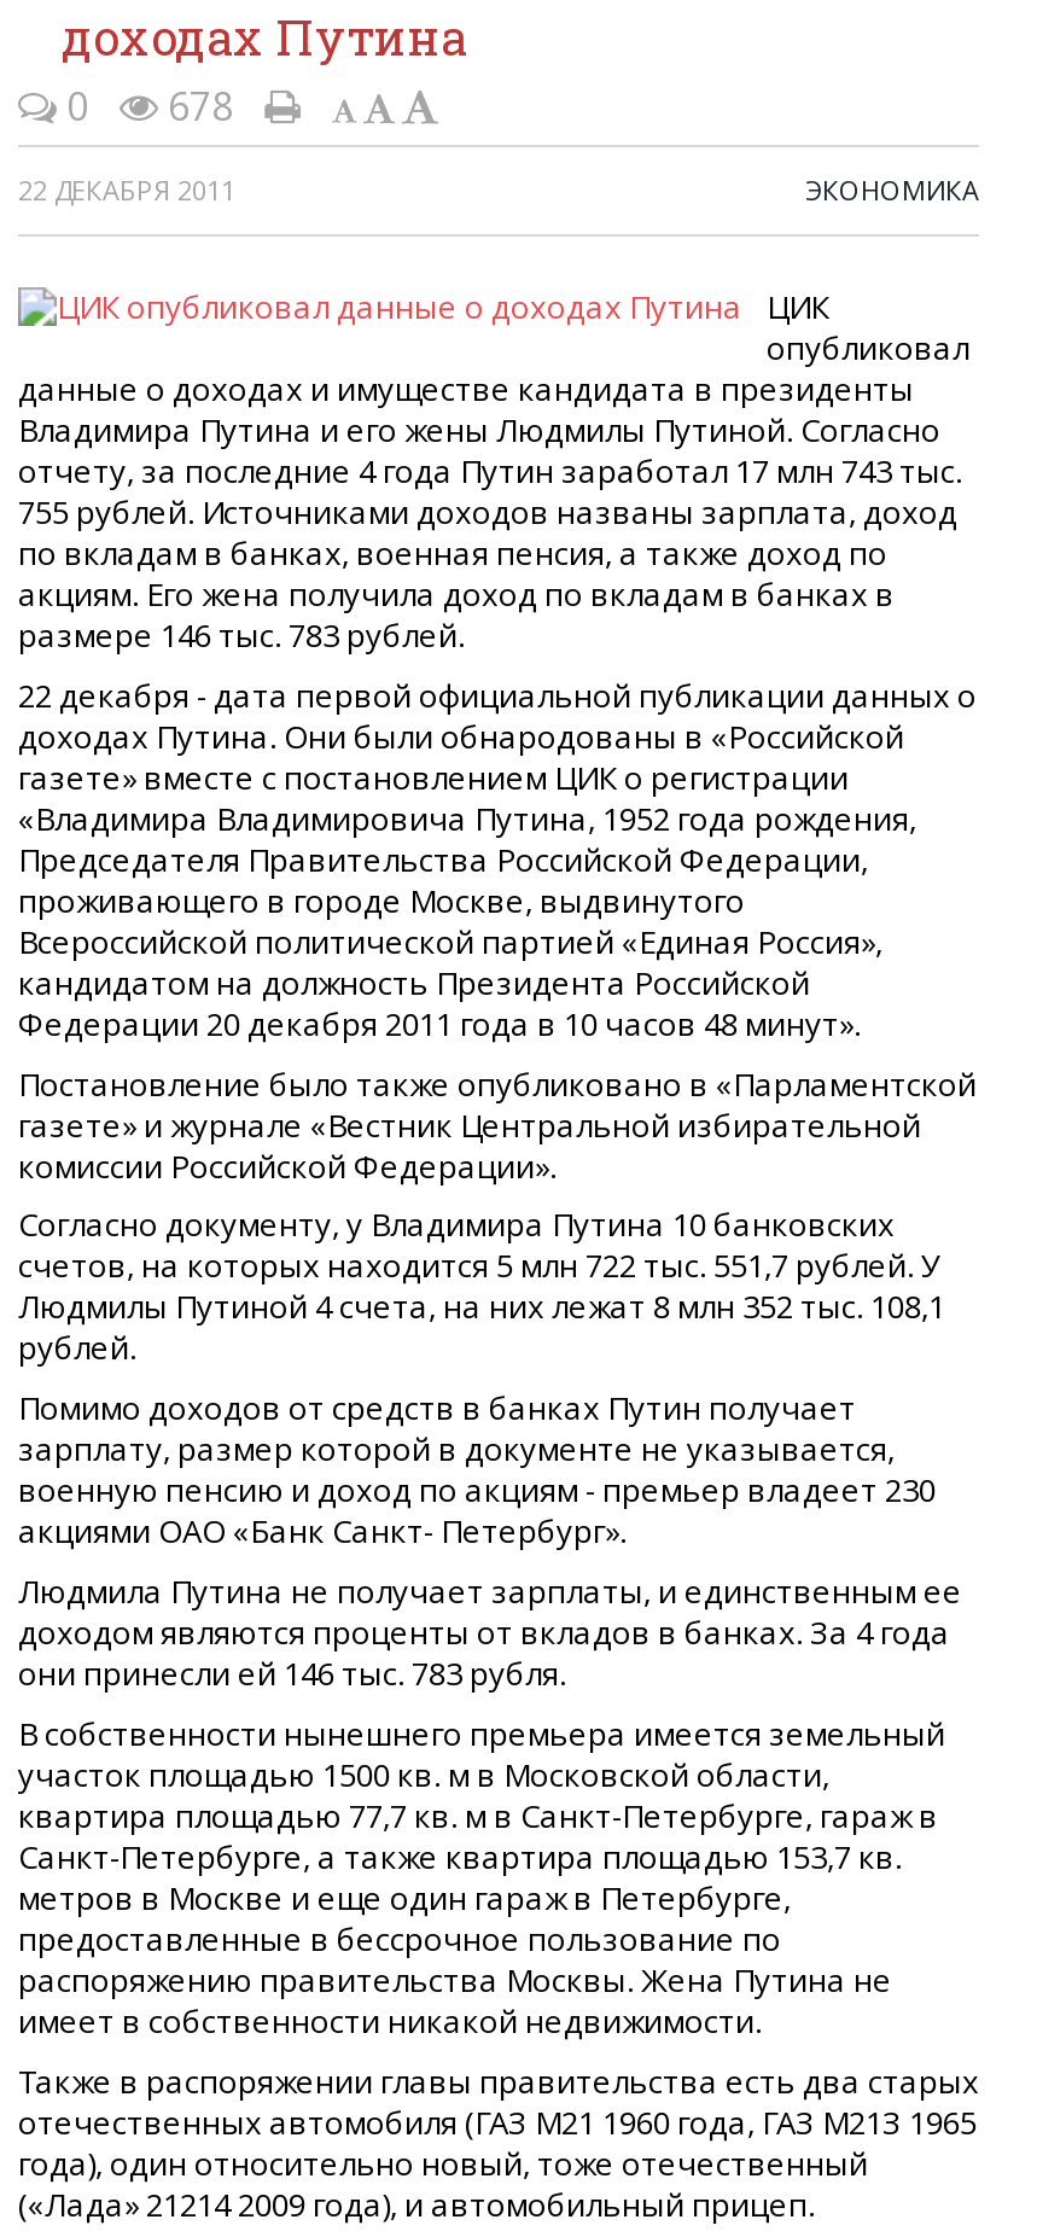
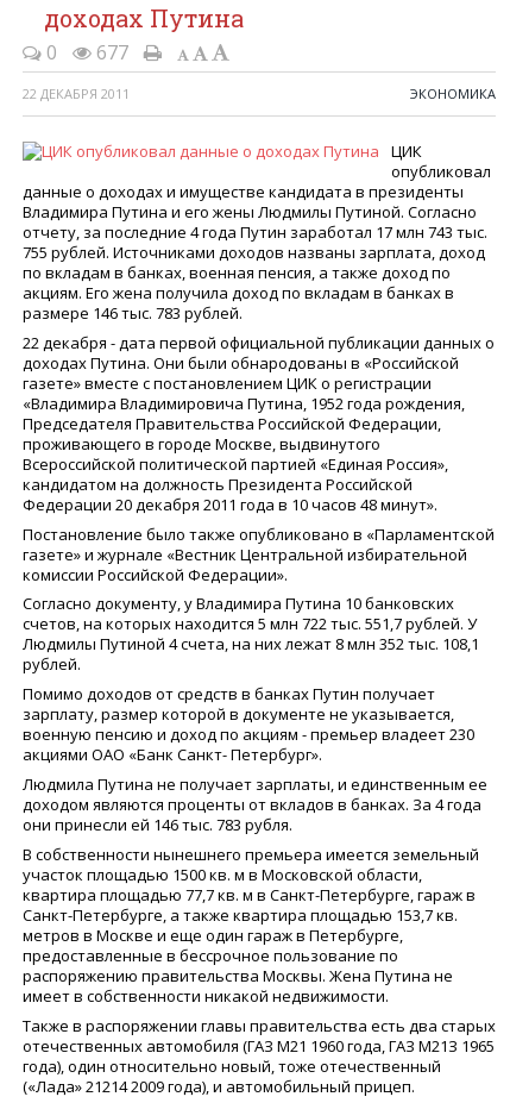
- 0 678
+ 0 677
